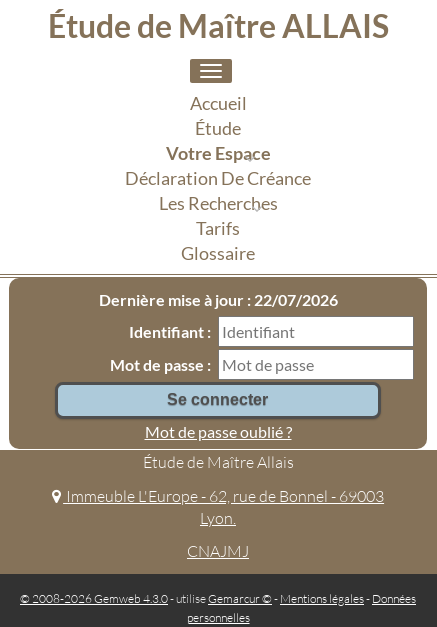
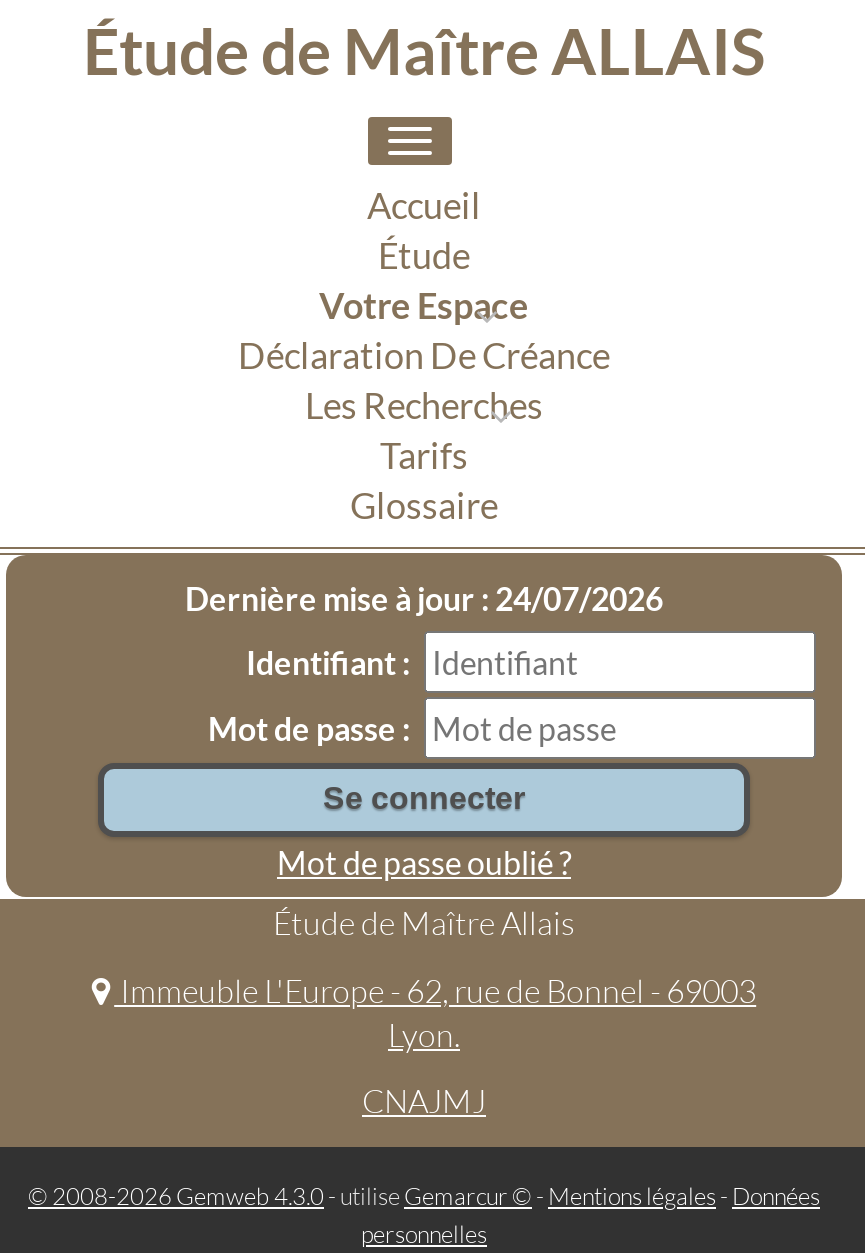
- Dernière mise à jour : 22/07/2026
+ Dernière mise à jour : 24/07/2026
